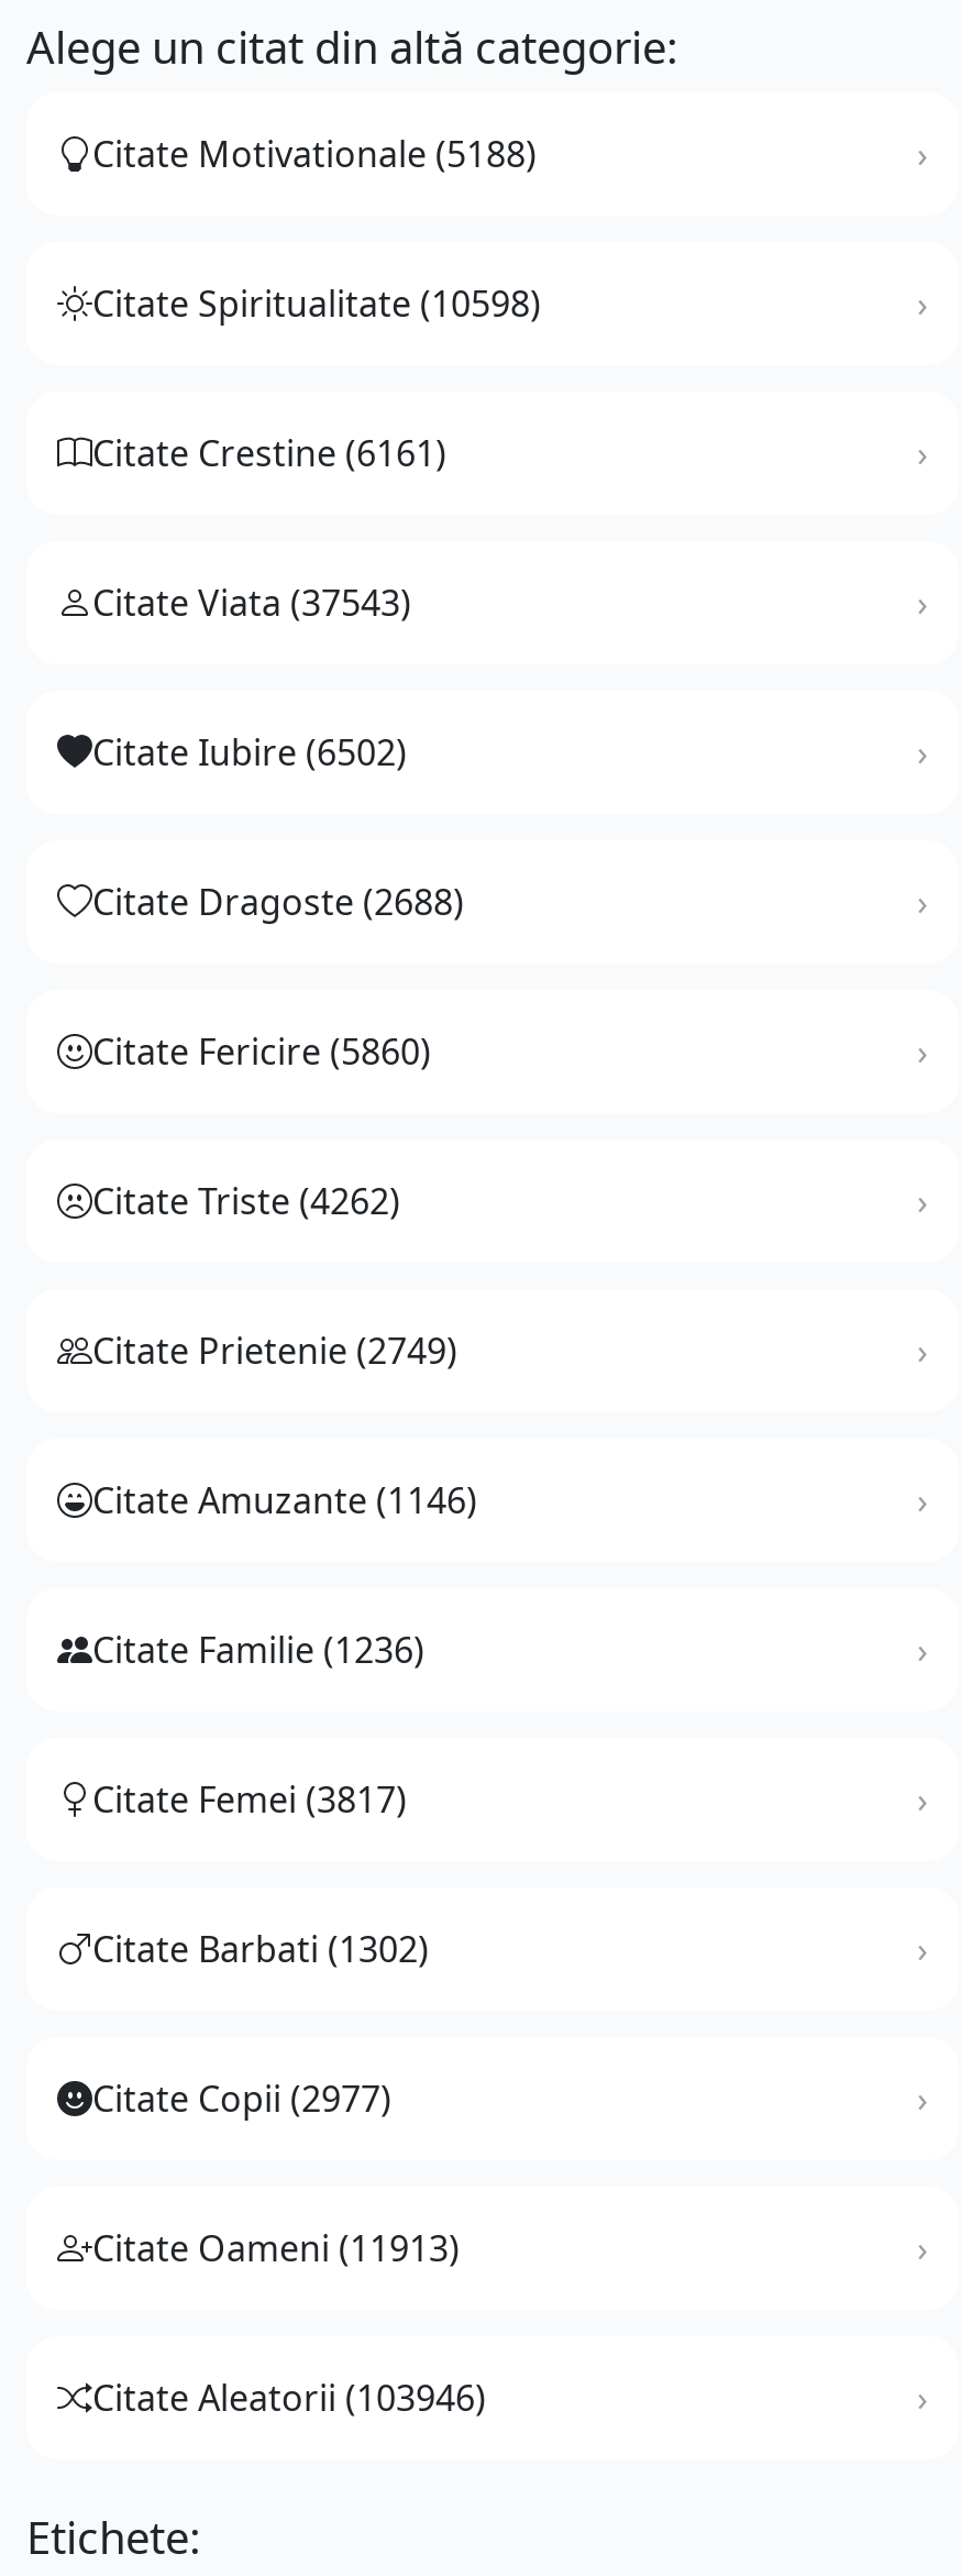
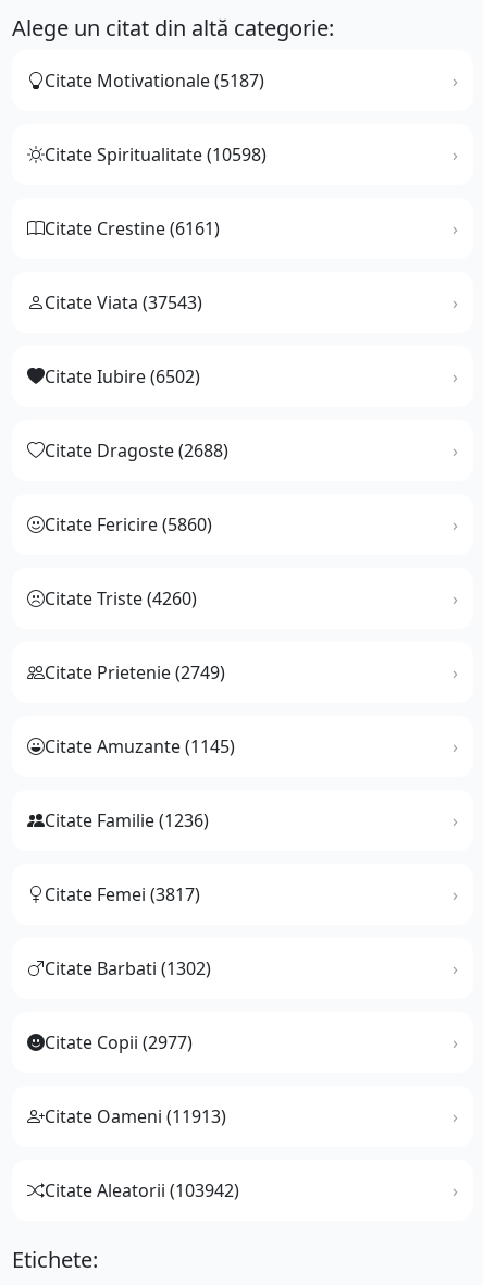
- Citate Motivationale (5188)
+ Citate Motivationale (5187)

- Citate Triste (4262)
+ Citate Triste (4260)

- Citate Amuzante (1146)
+ Citate Amuzante (1145)

- Citate Aleatorii (103946)
+ Citate Aleatorii (103942)
